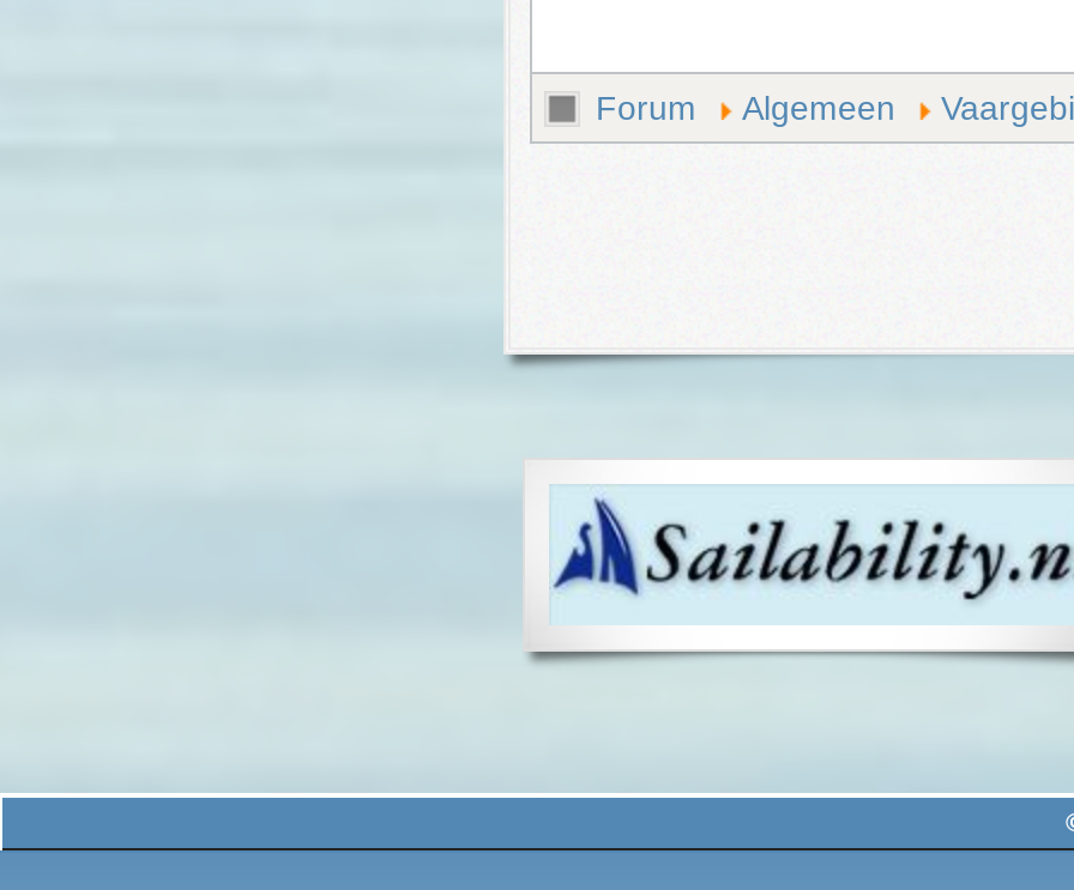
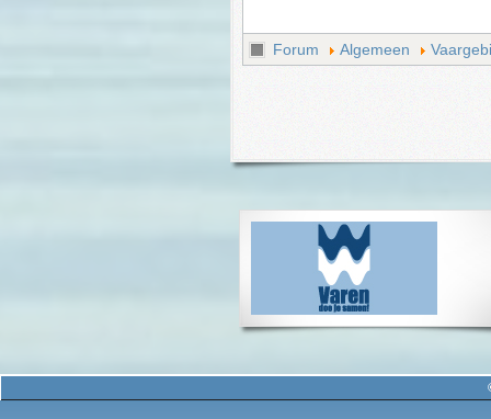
- [image]
+ [image]
